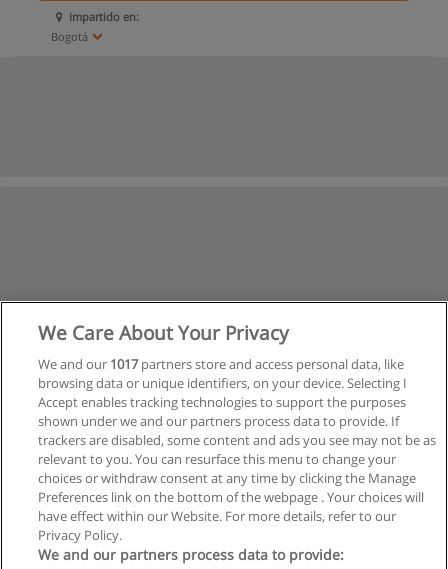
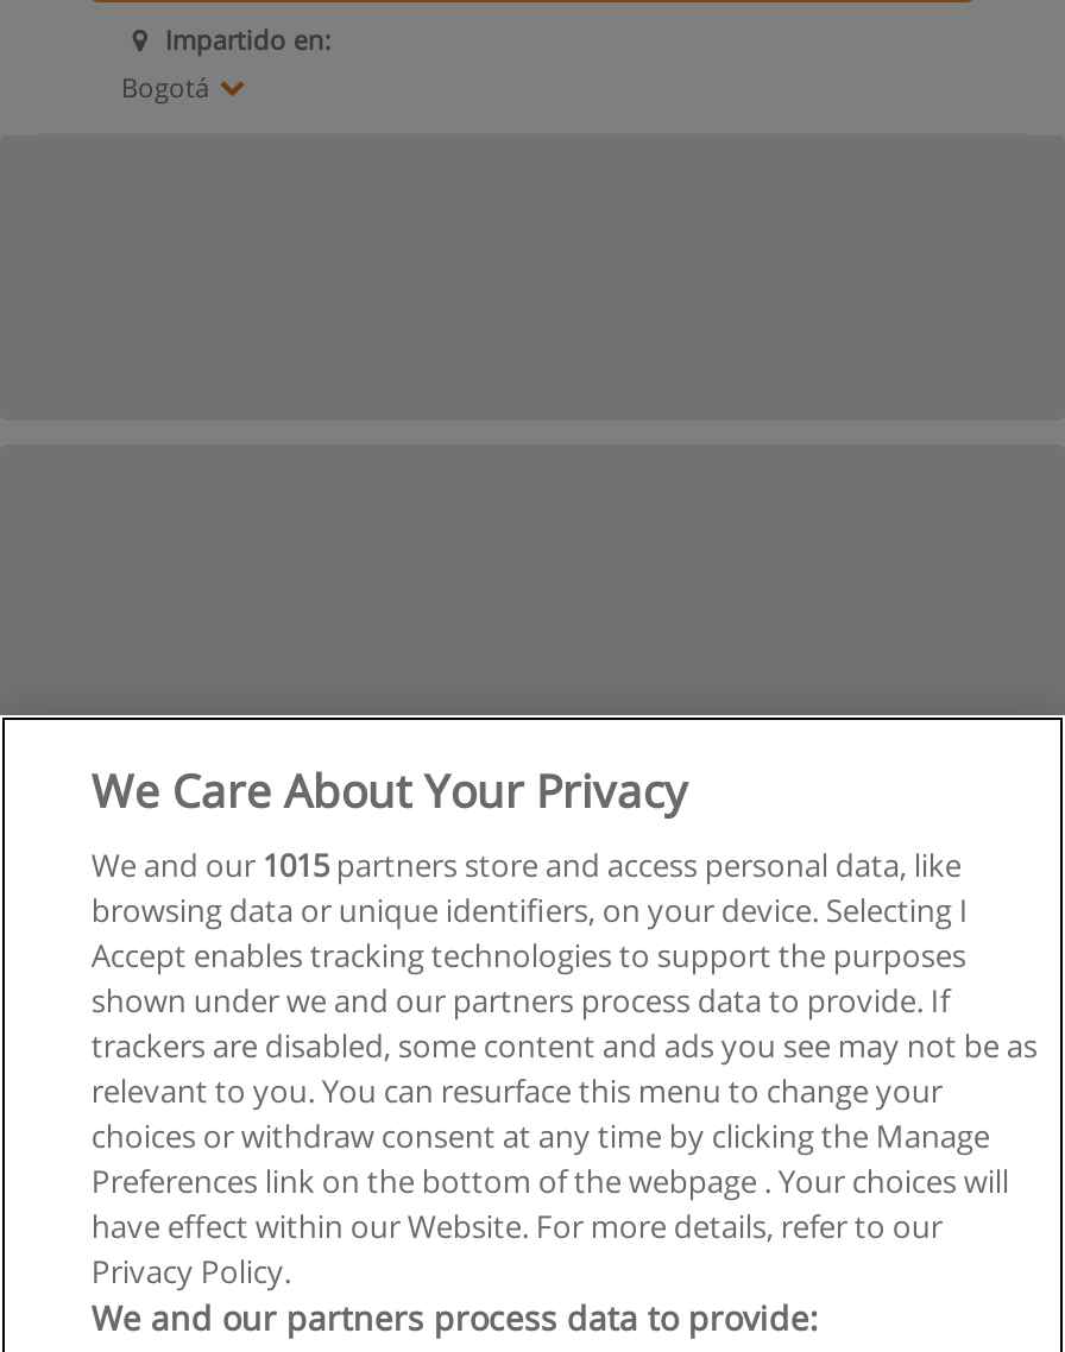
- We and our 1017 partners store and access personal data, like
+ We and our 1015 partners store and access personal data, like
